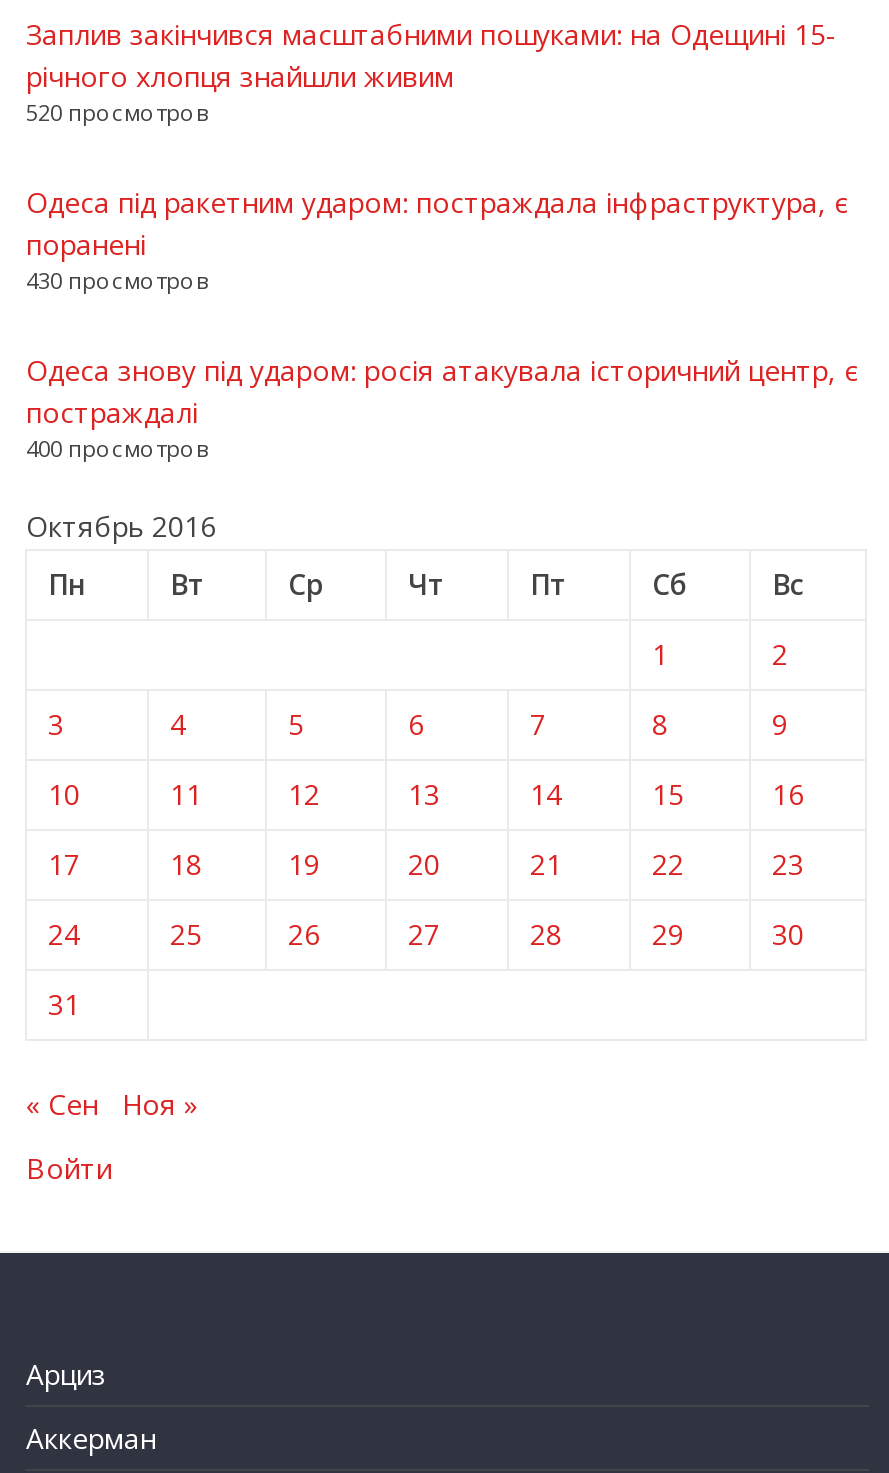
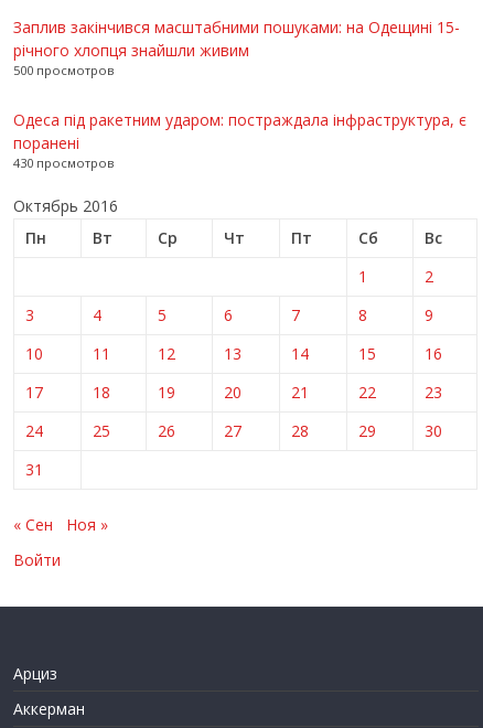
- 520 просмотров
+ 500 просмотров

- Одеса знову під ударом: росія атакувала історичний центр, є
- постраждалі
- 400 просмотров
